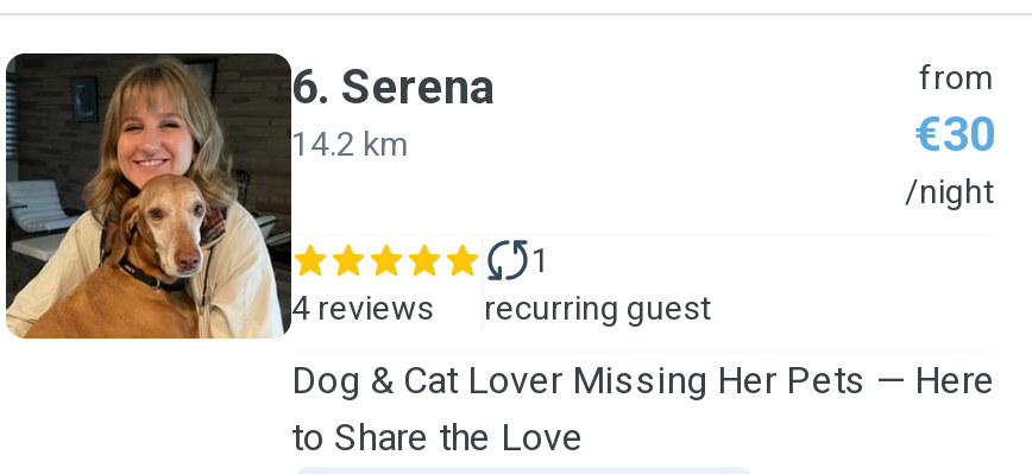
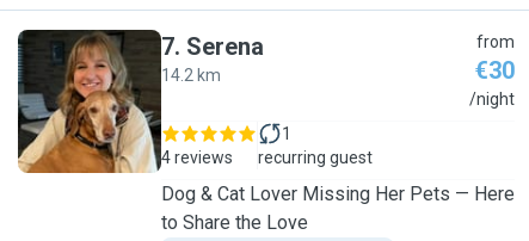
- 6. Serena
+ 7. Serena
